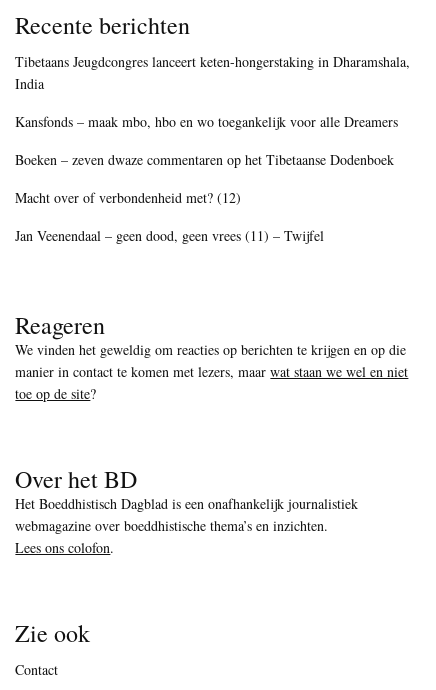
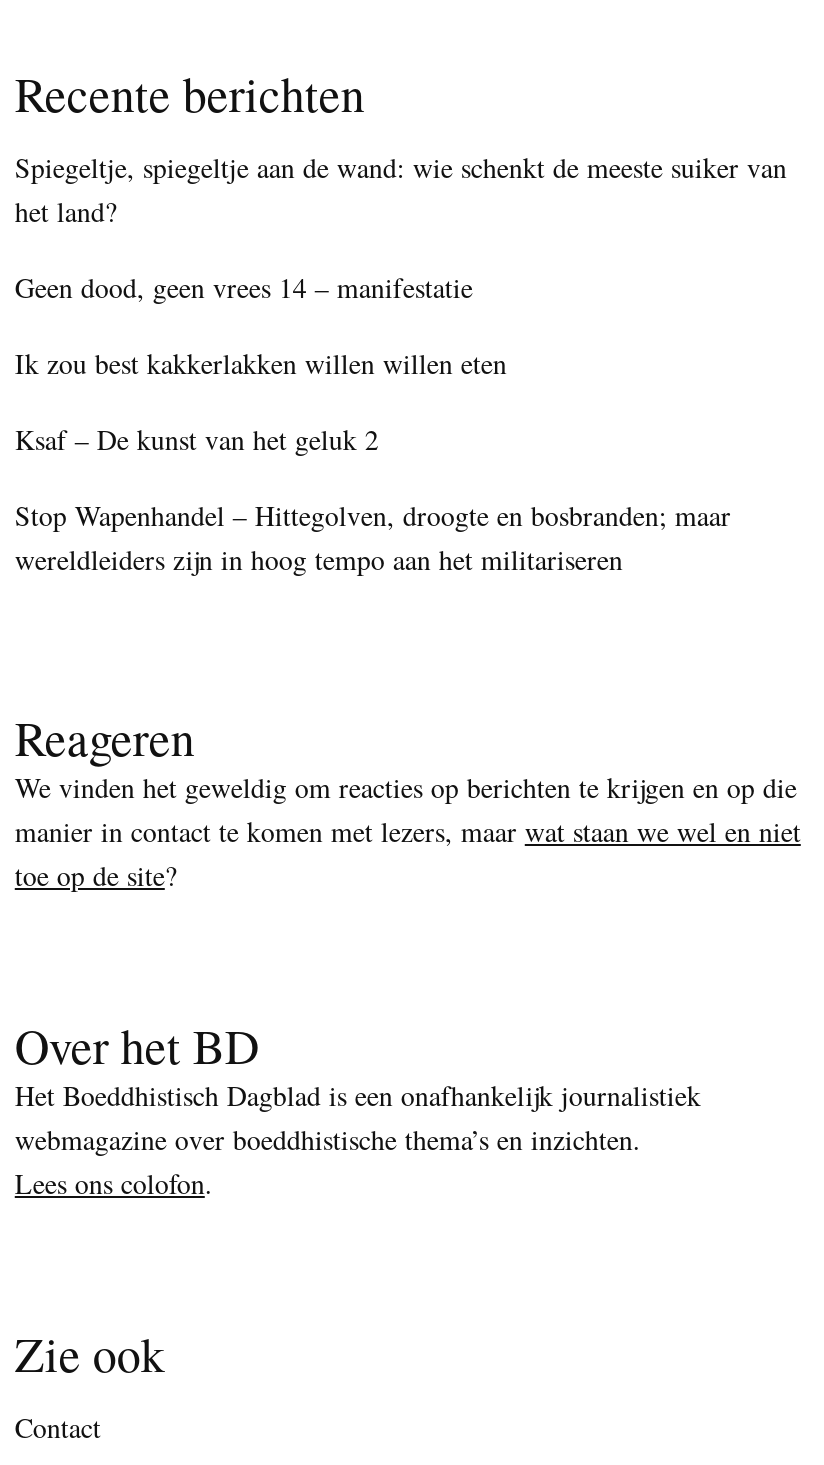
- Tibetaans Jeugdcongres lanceert keten-hongerstaking in Dharamshala,
- India
+ Spiegeltje, spiegeltje aan de wand: wie schenkt de meeste suiker van
+ het land?

- Kansfonds – maak mbo, hbo en wo toegankelijk voor alle Dreamers
+ Geen dood, geen vrees 14 – manifestatie

- Boeken – zeven dwaze commentaren op het Tibetaanse Dodenboek
+ Ik zou best kakkerlakken willen willen eten

- Macht over of verbondenheid met? (12)
+ Ksaf – De kunst van het geluk 2

- Jan Veenendaal – geen dood, geen vrees (11) – Twijfel
+ Stop Wapenhandel – Hittegolven, droogte en bosbranden; maar
+ wereldleiders zijn in hoog tempo aan het militariseren
